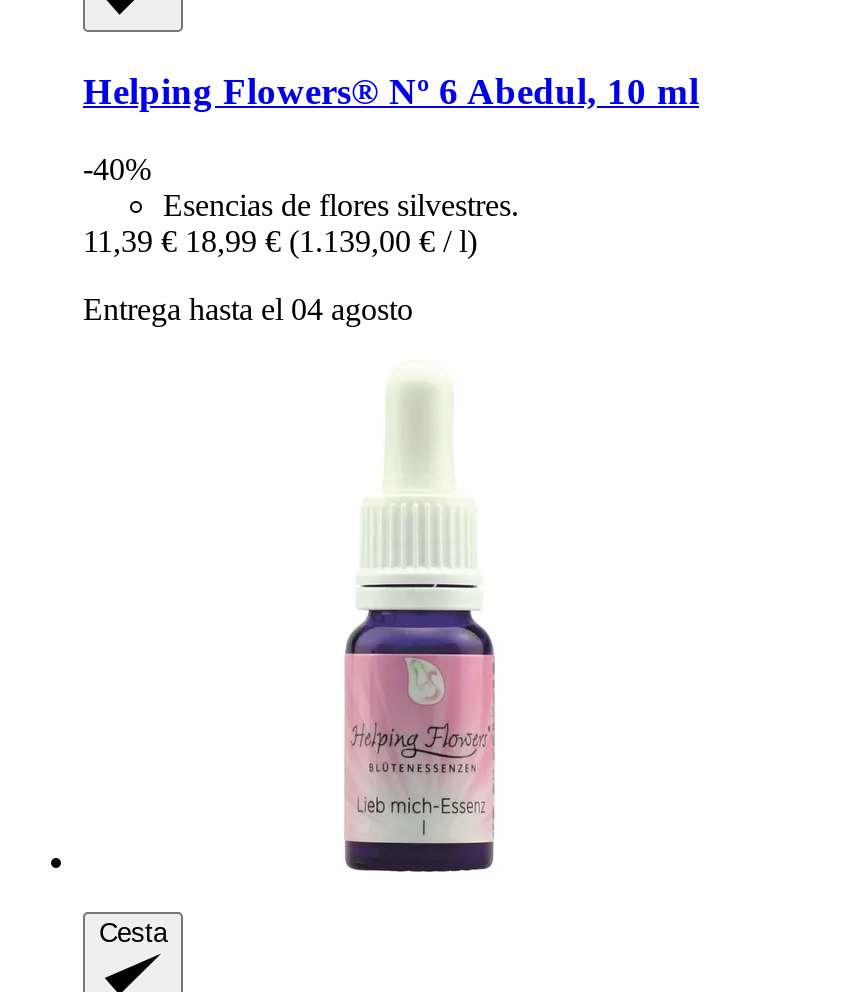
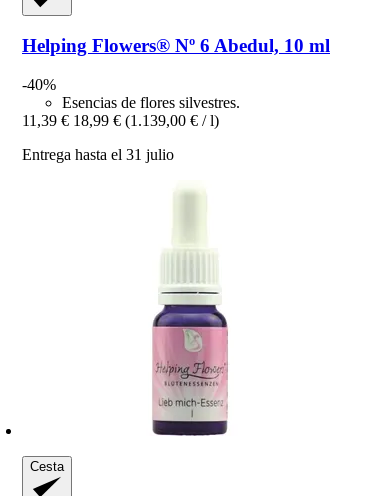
- Entrega hasta el 04 agosto
+ Entrega hasta el 31 julio
